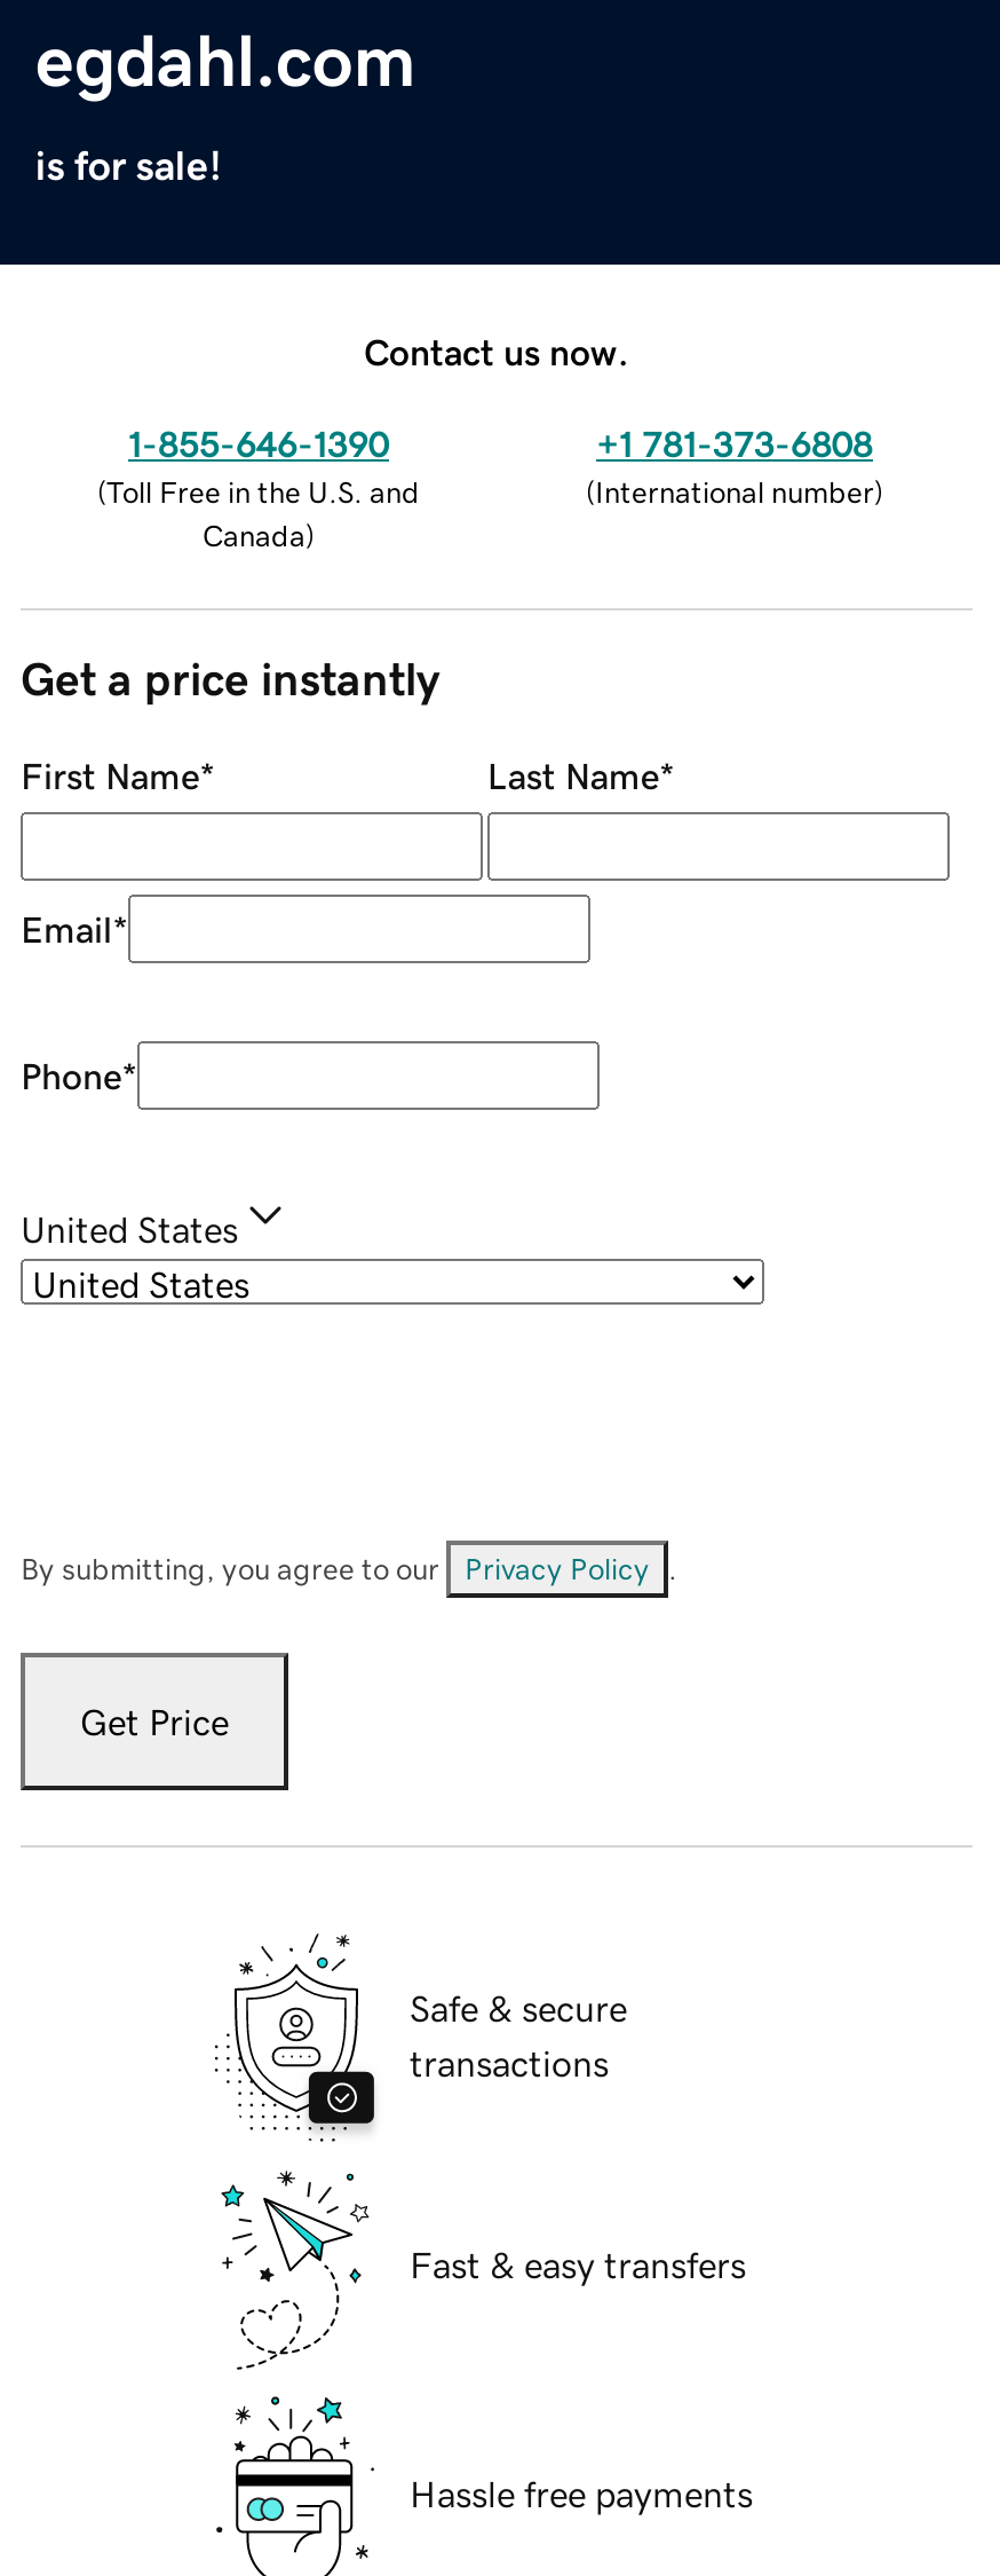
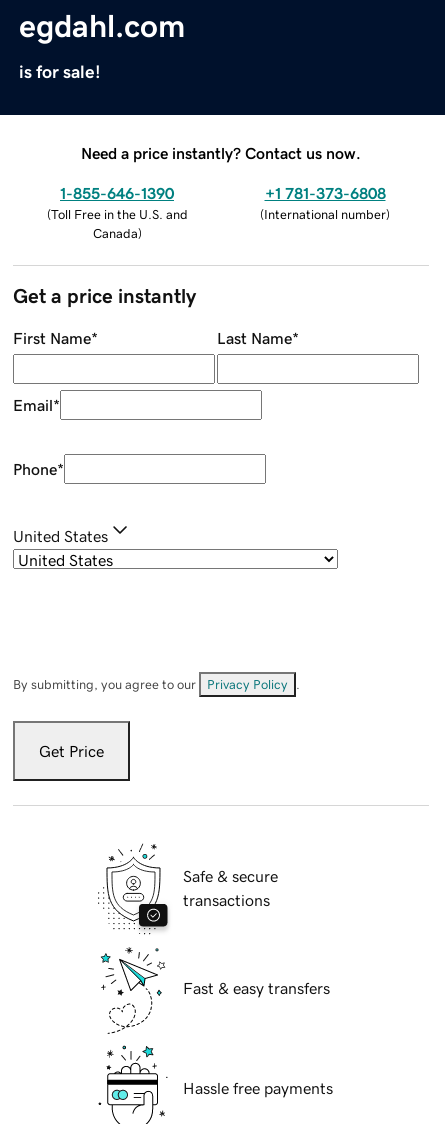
- Contact us now.
+ Need a price instantly? Contact us now.
